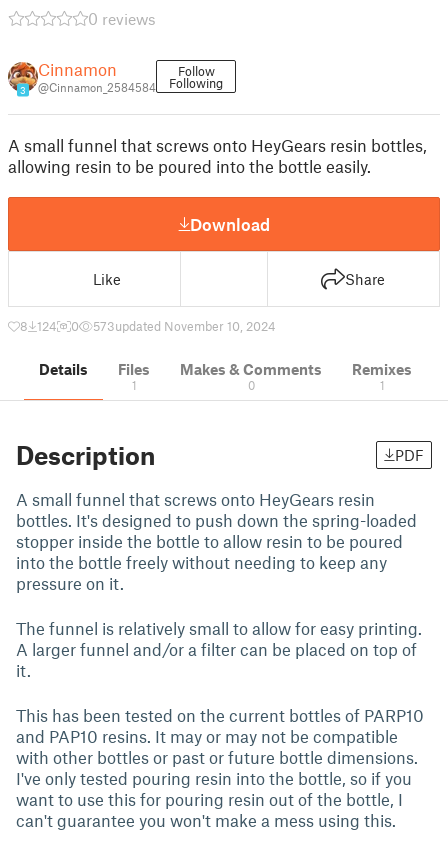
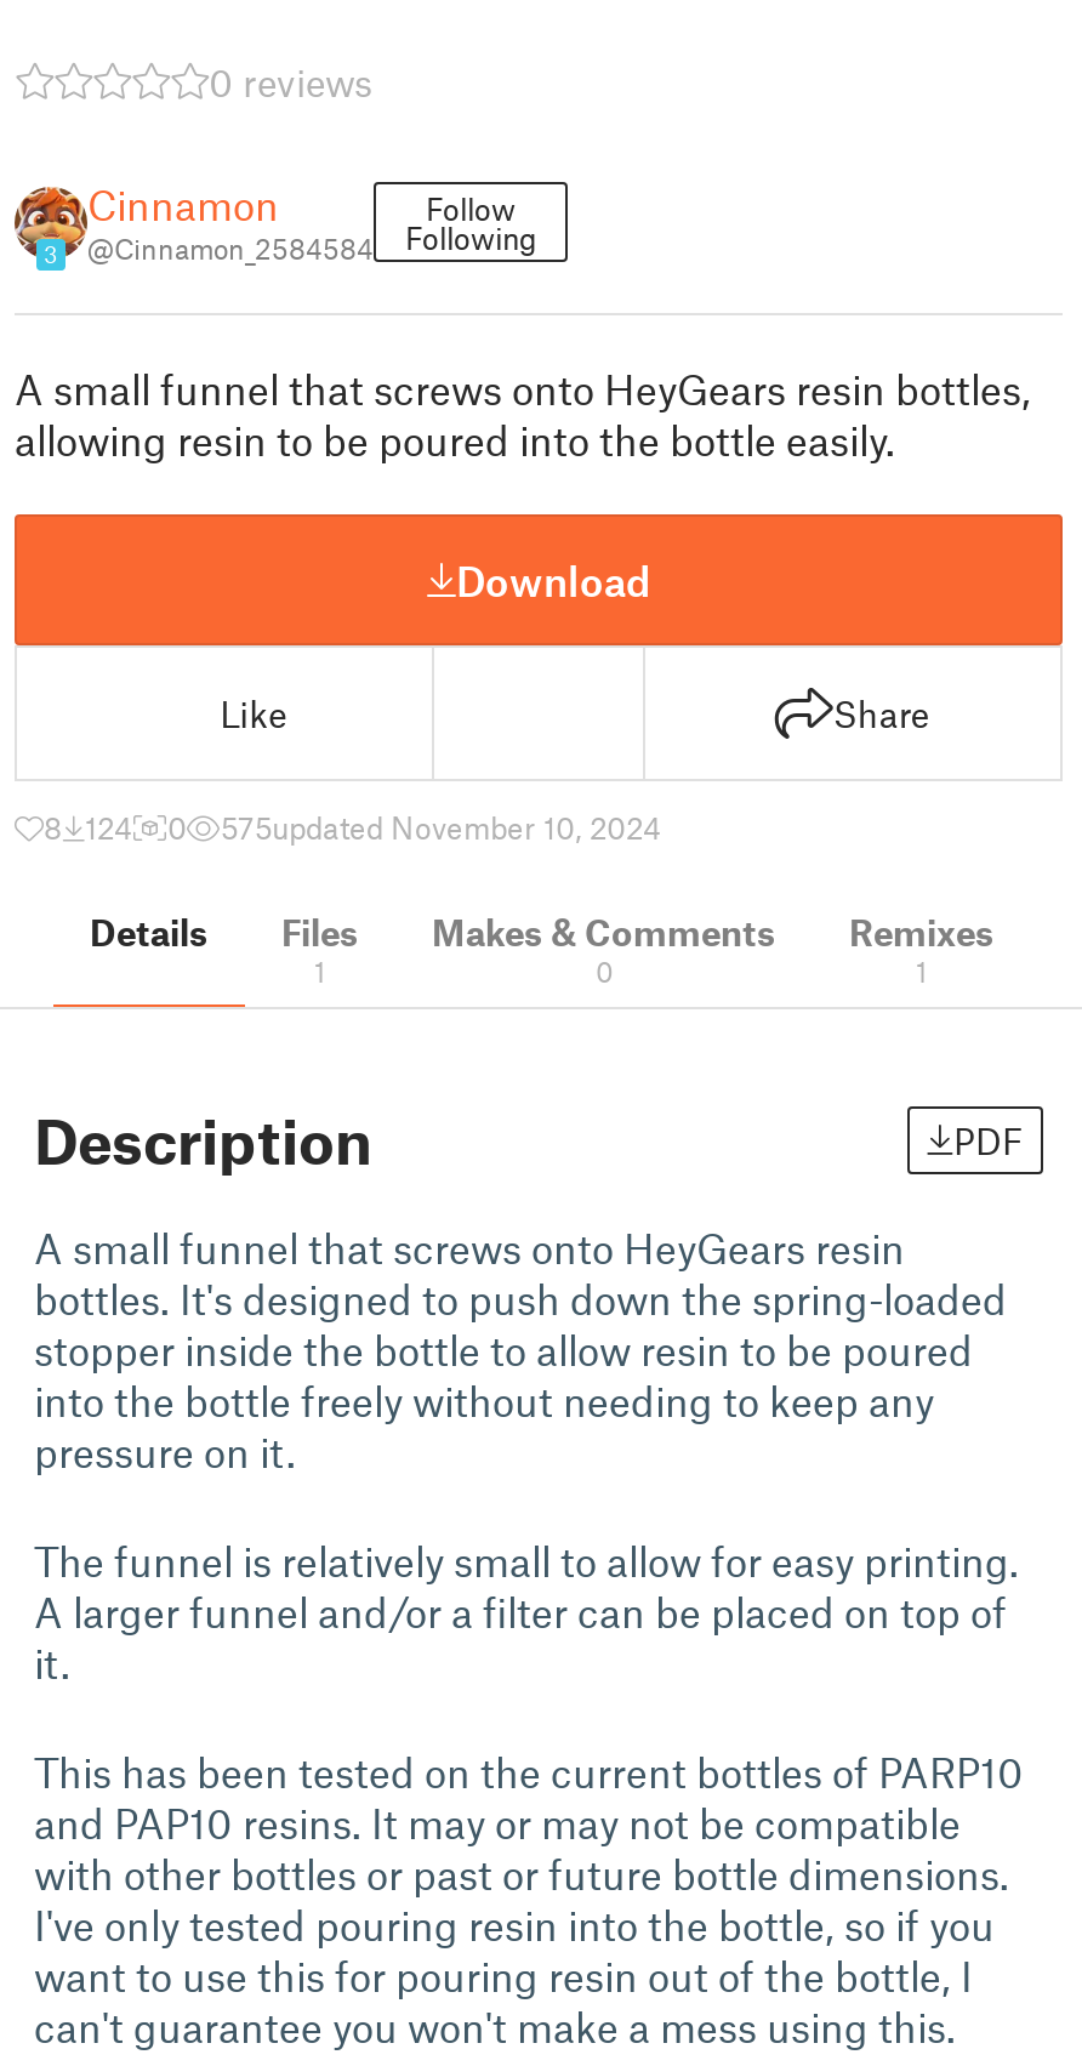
- 573updated November 10, 2024
+ 575updated November 10, 2024
